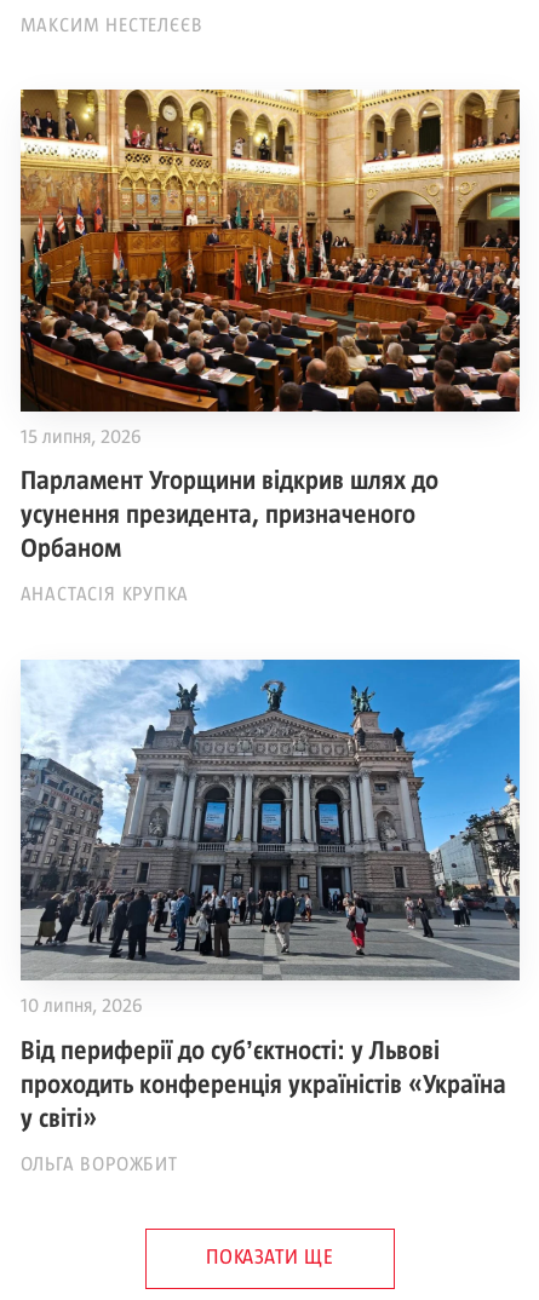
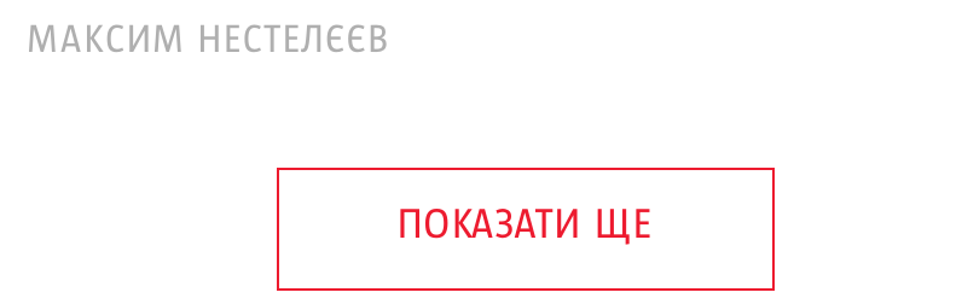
- [image]
- 15 липня, 2026
- Парламент Угорщини відкрив шлях до
- усунення президента, призначеного
- Орбаном
- АНАСТАСІЯ КРУПКА

- [image]
- 10 липня, 2026
- Від периферії до субʼєктності: у Львові
- проходить конференція україністів «Україна
- у світі»
- ОЛЬГА ВОРОЖБИТ
